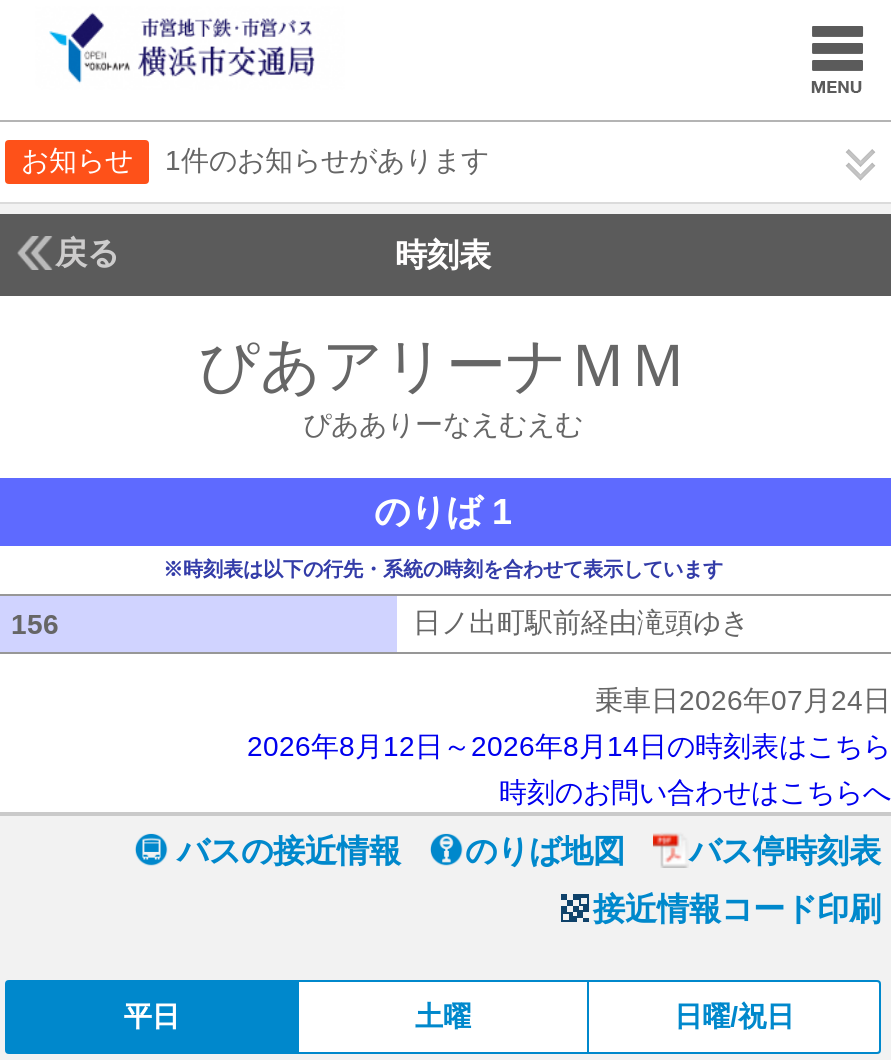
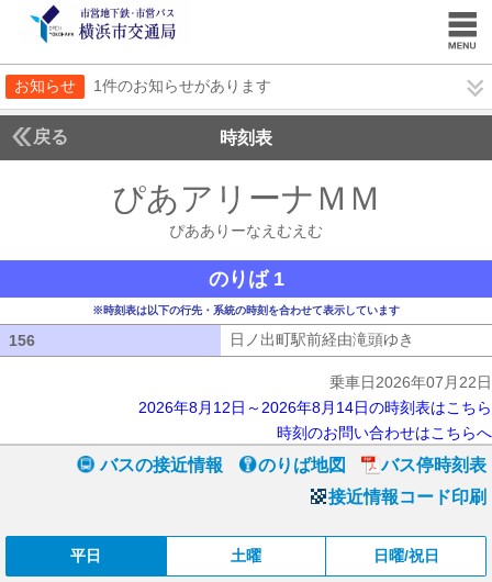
- 乗車日2026年07月24日
+ 乗車日2026年07月22日
